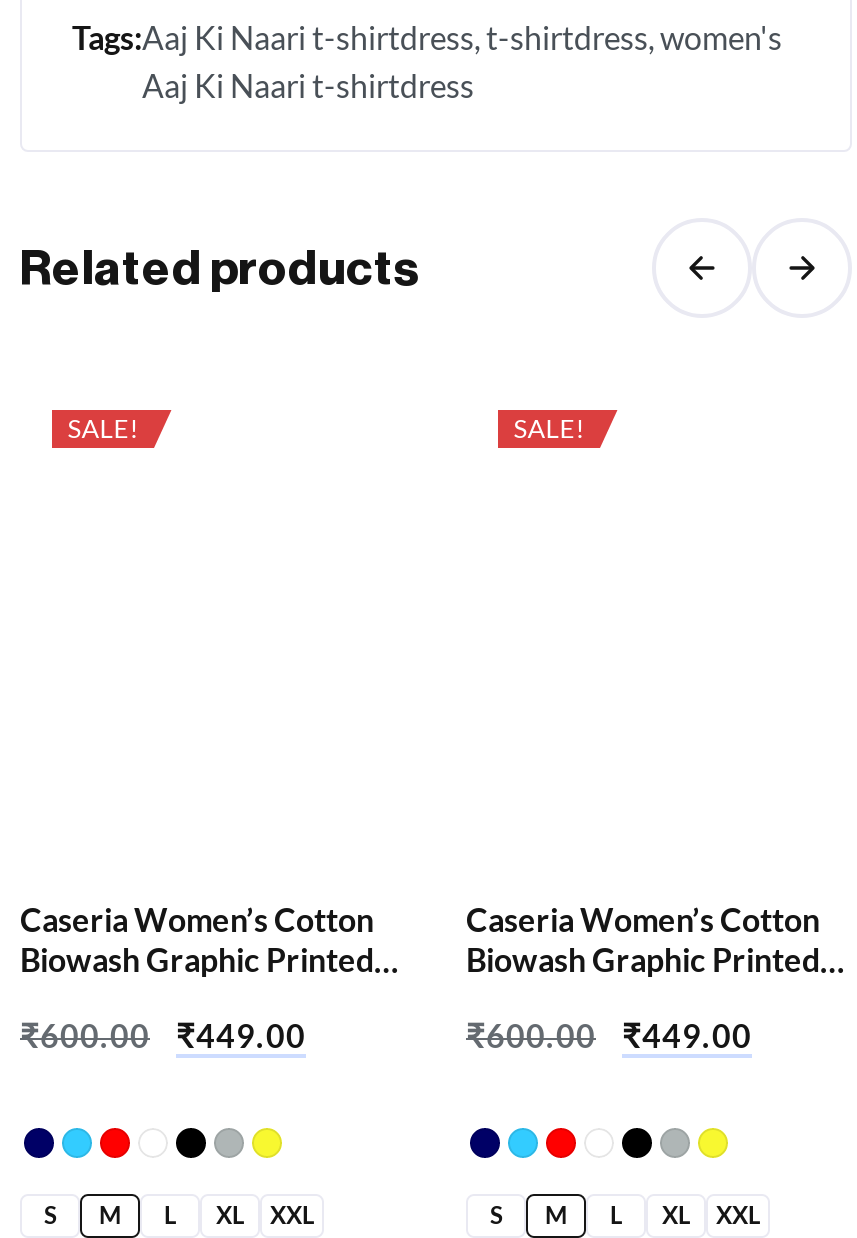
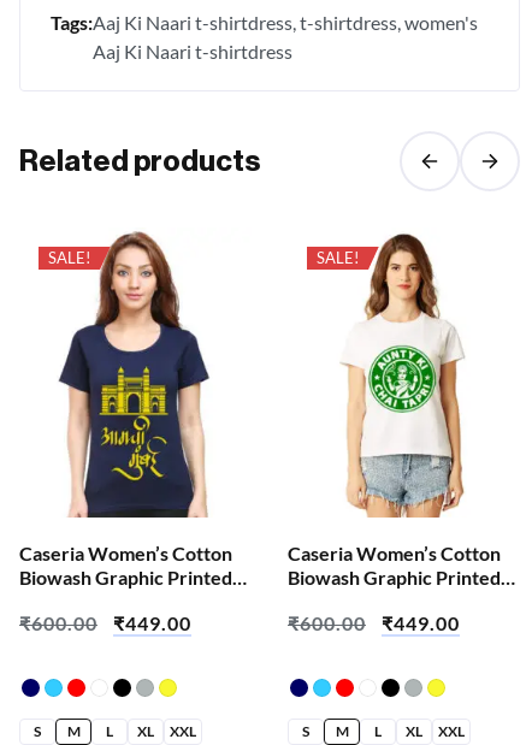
+ [image]

+ [image]
